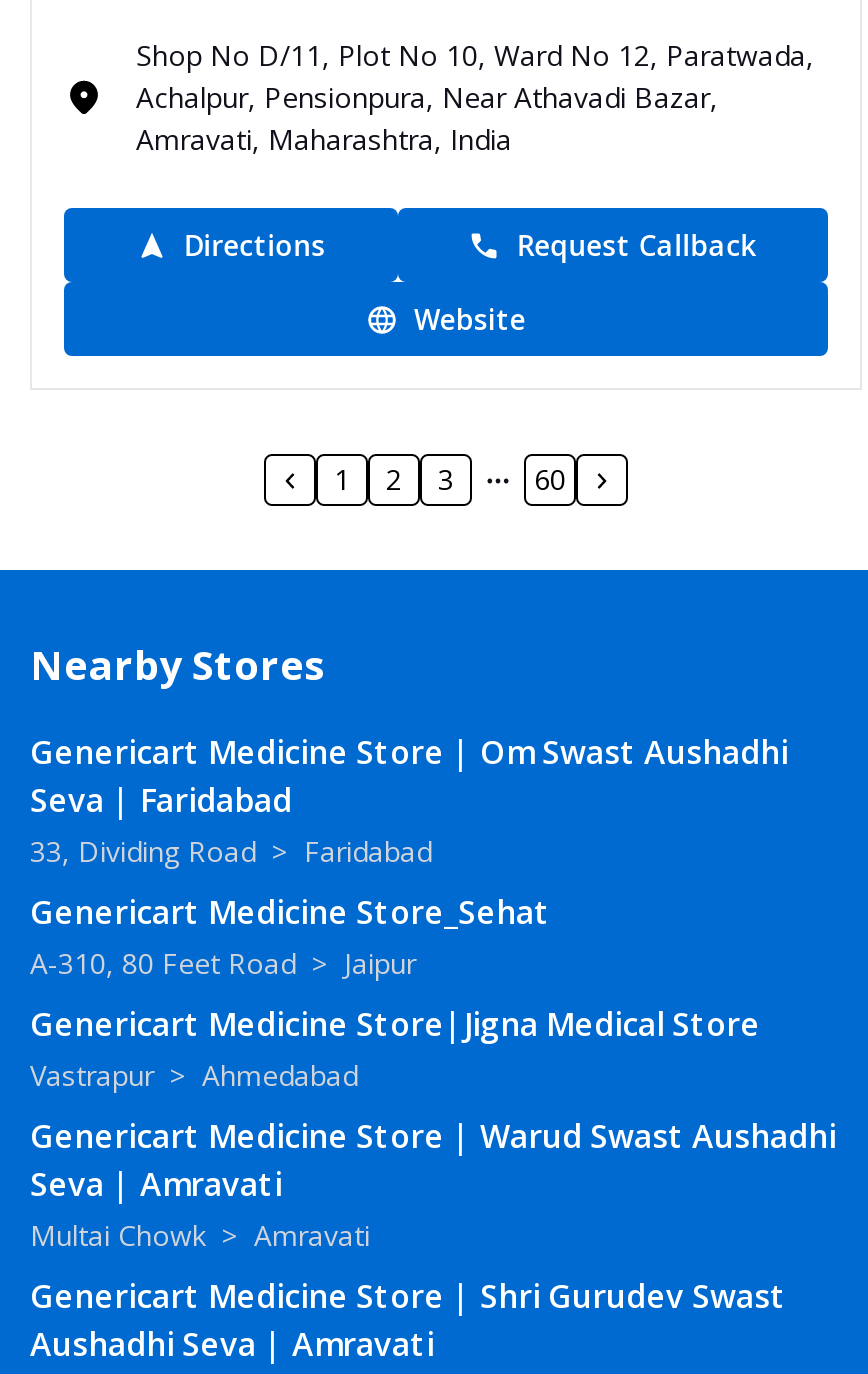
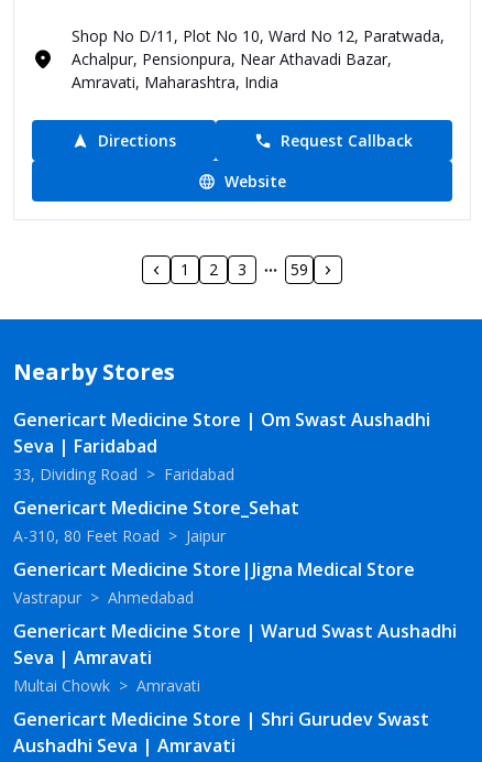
- 60
+ 59
